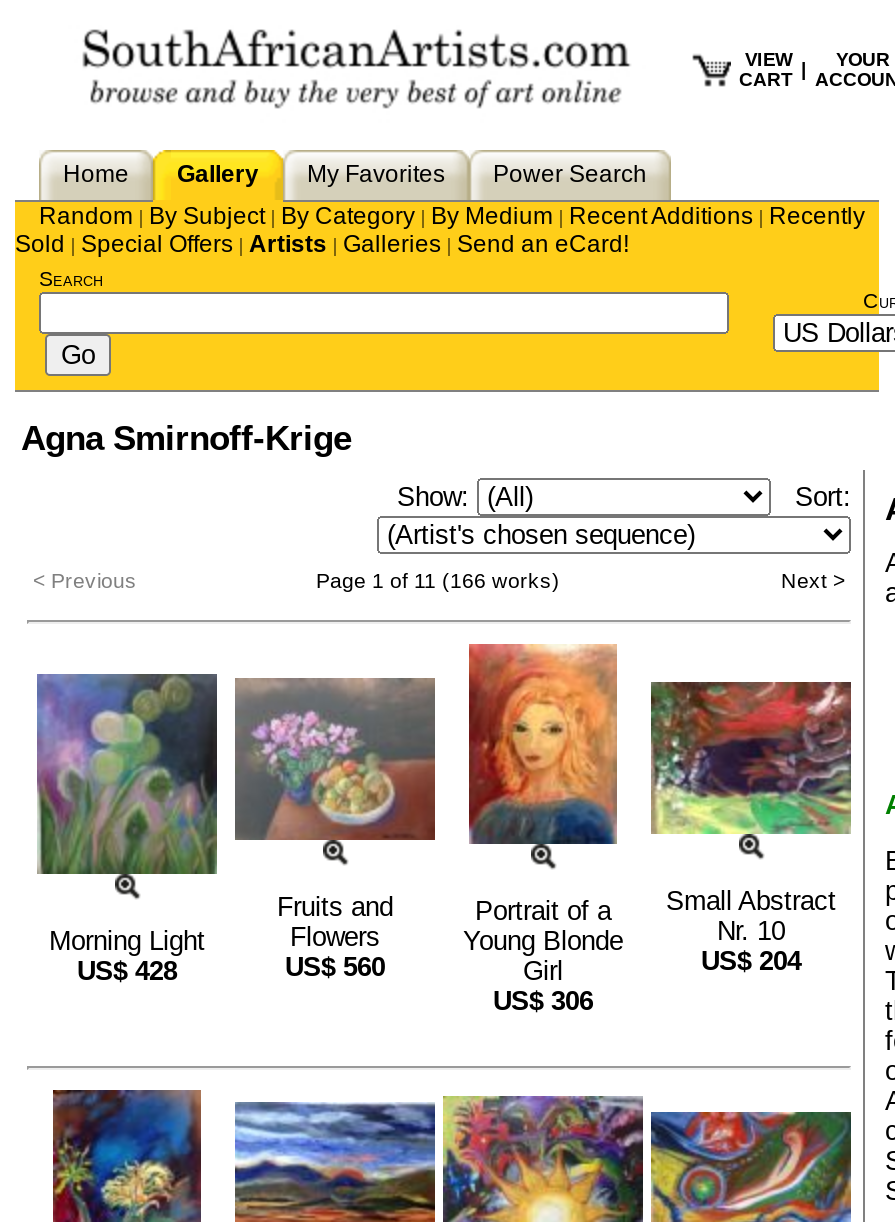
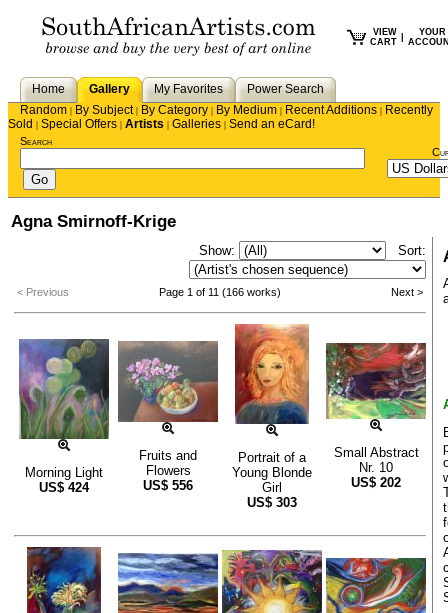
- US$428
+ US$424

- US$560
+ US$556

- US$204
+ US$202

- US$306
+ US$303
